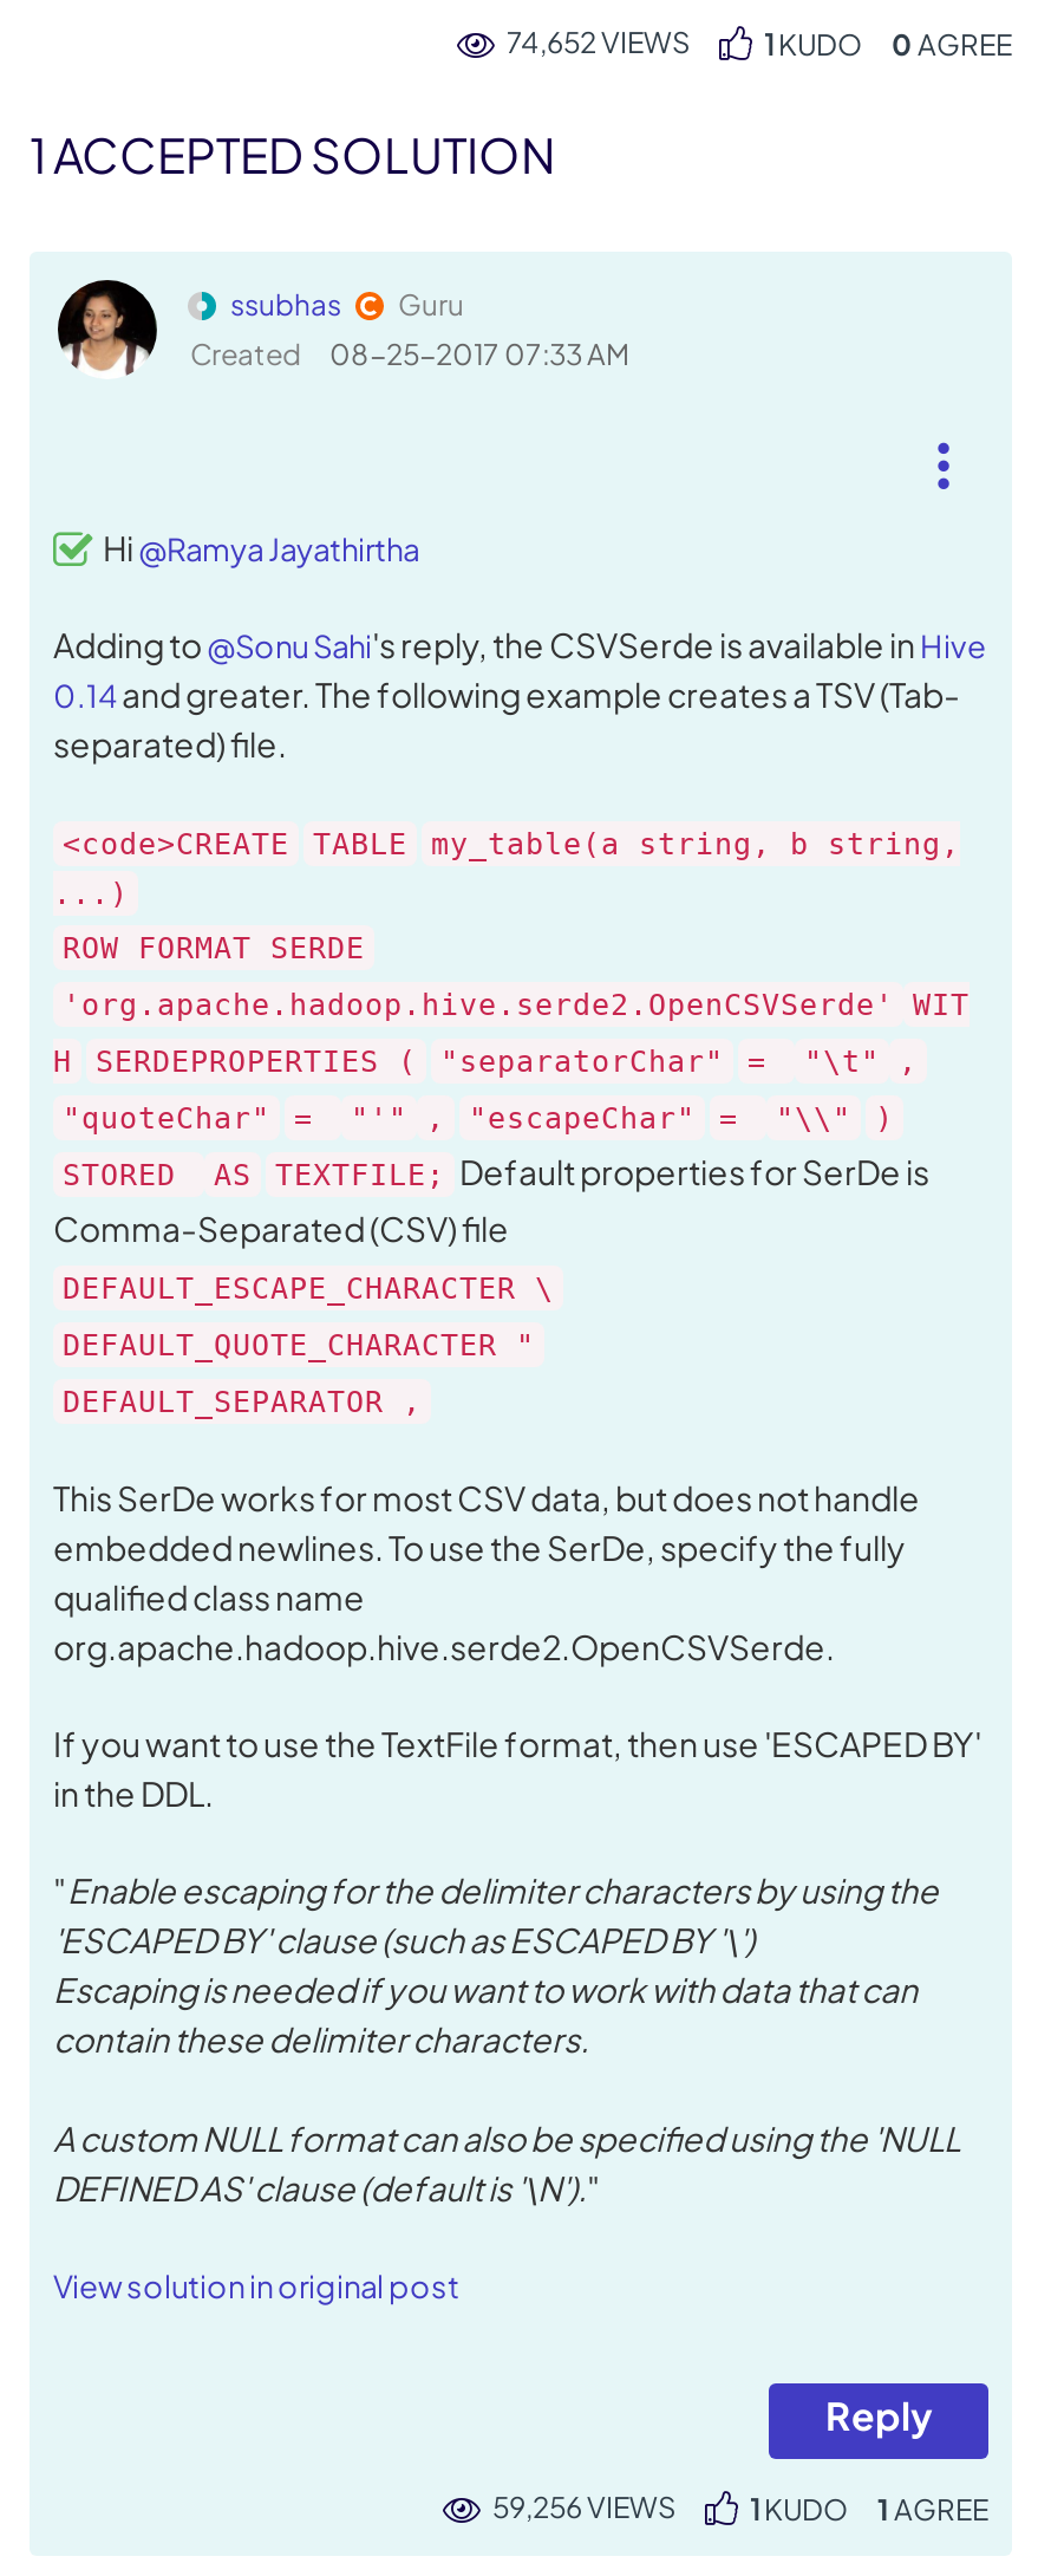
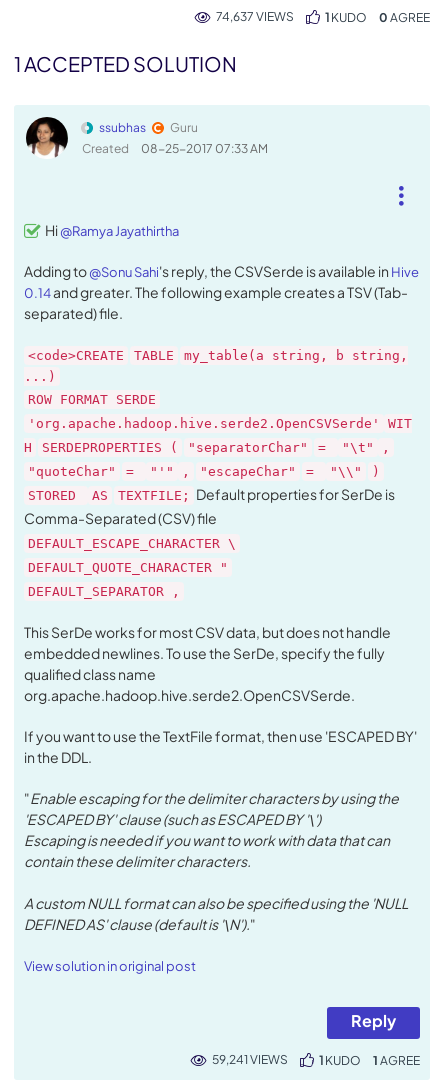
- 74,652 VIEWS
+ 74,637 VIEWS

- 59,256 VIEWS
+ 59,241 VIEWS
